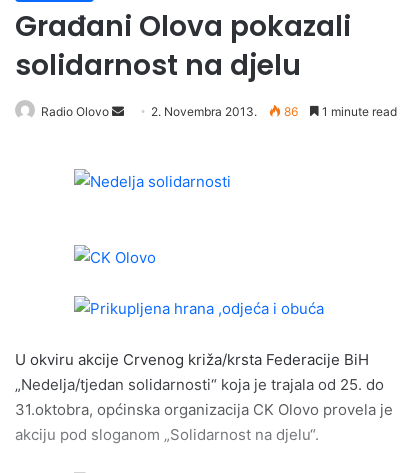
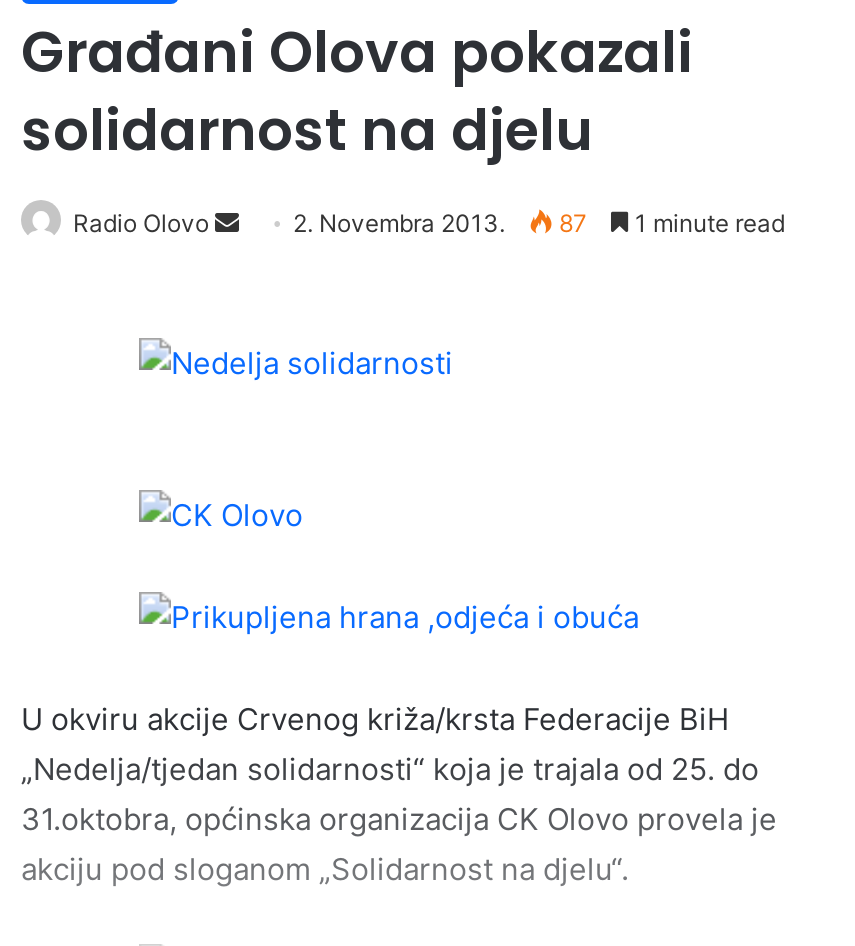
- 86
+ 87
